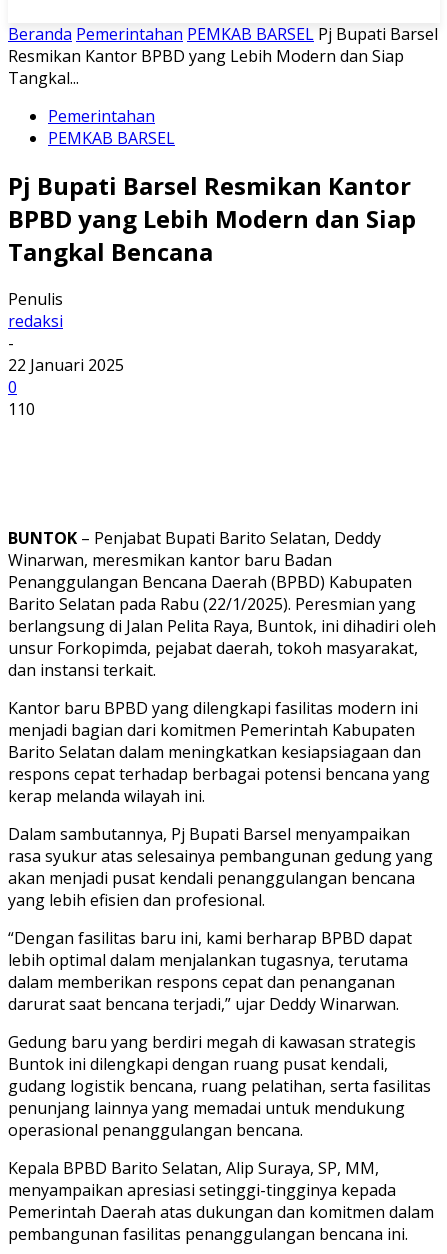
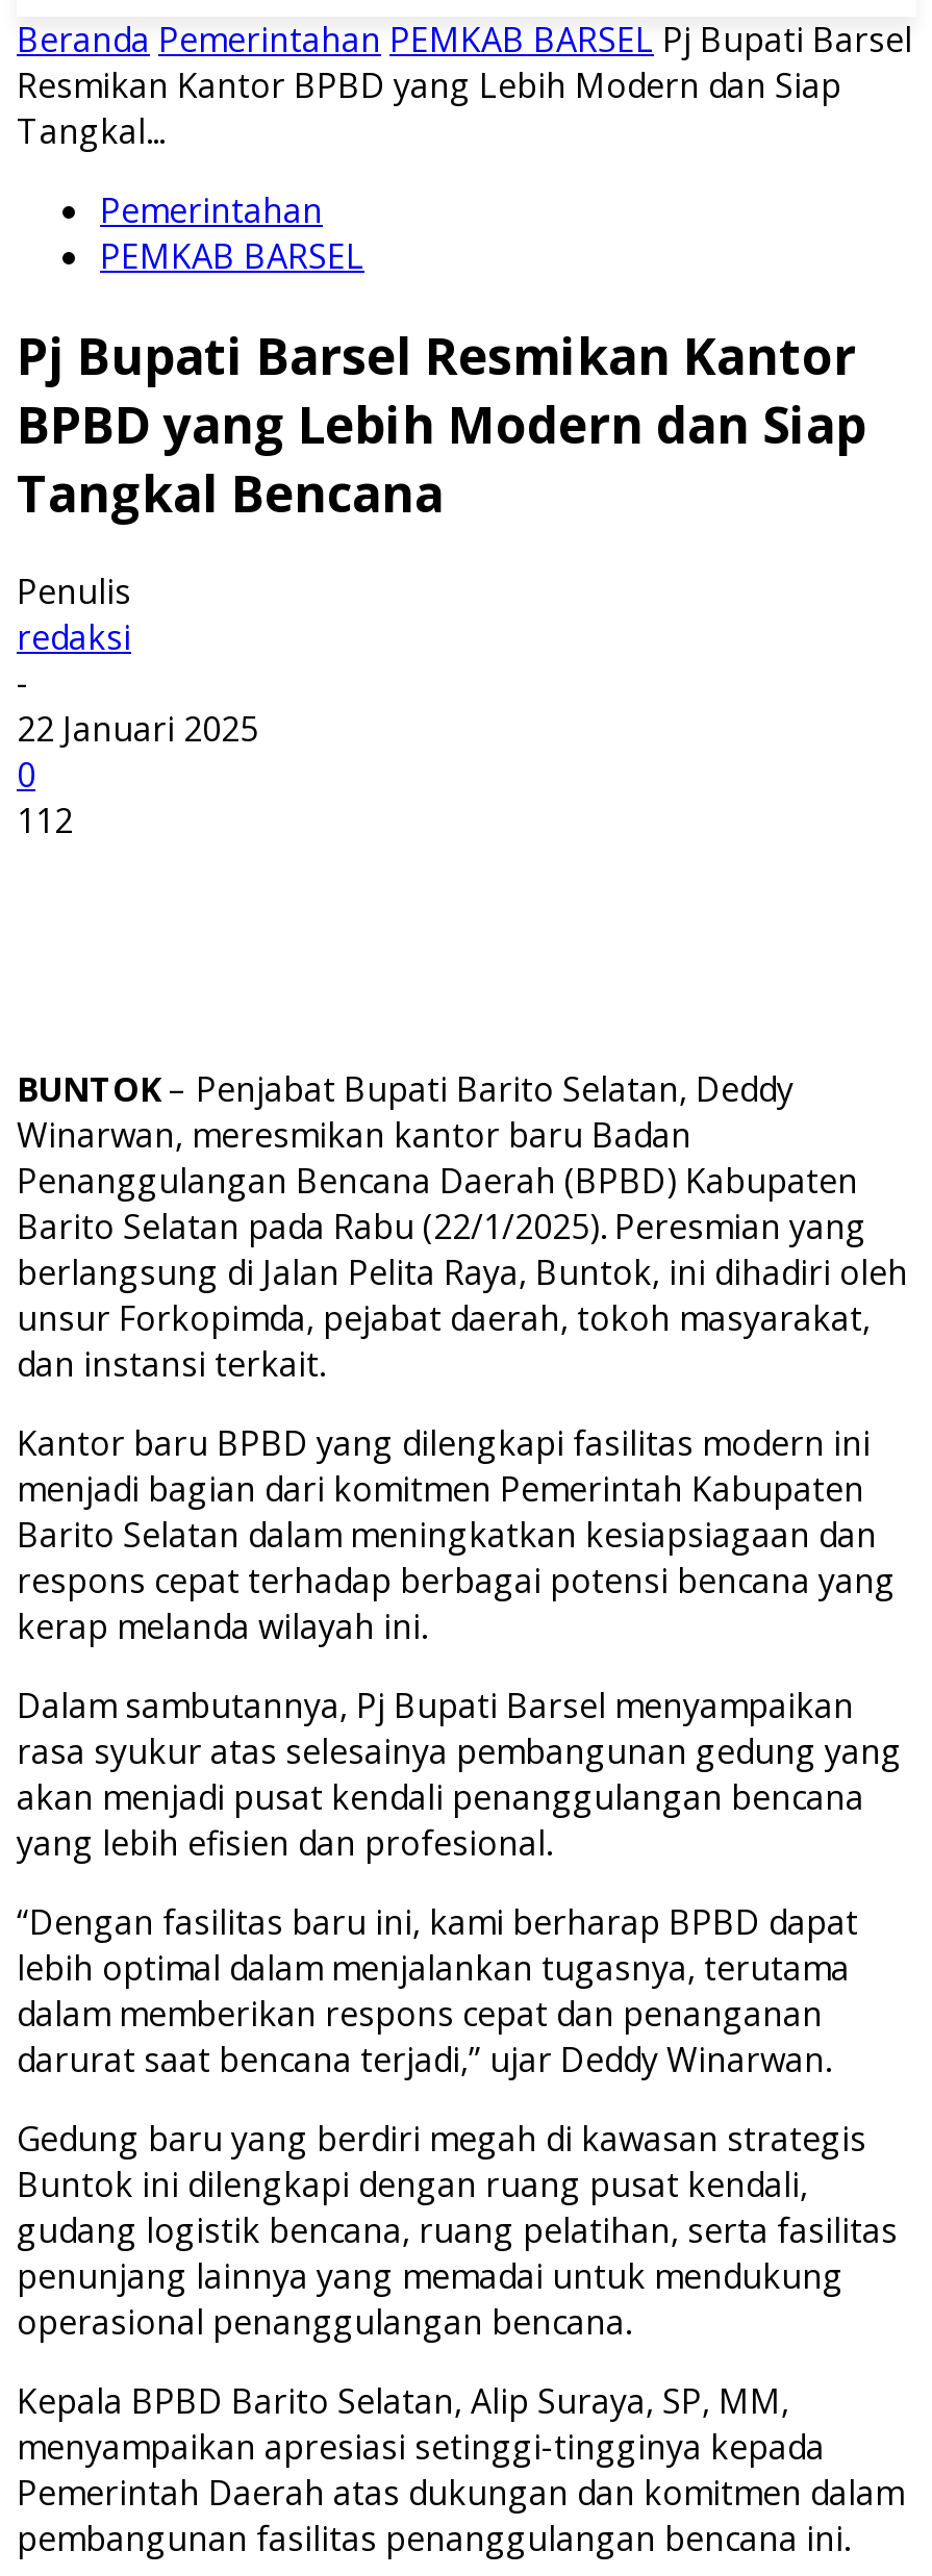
- 110
+ 112
